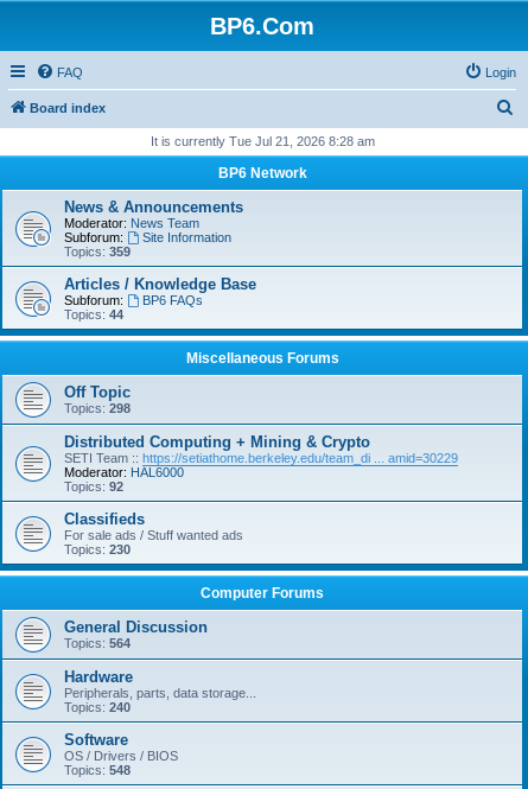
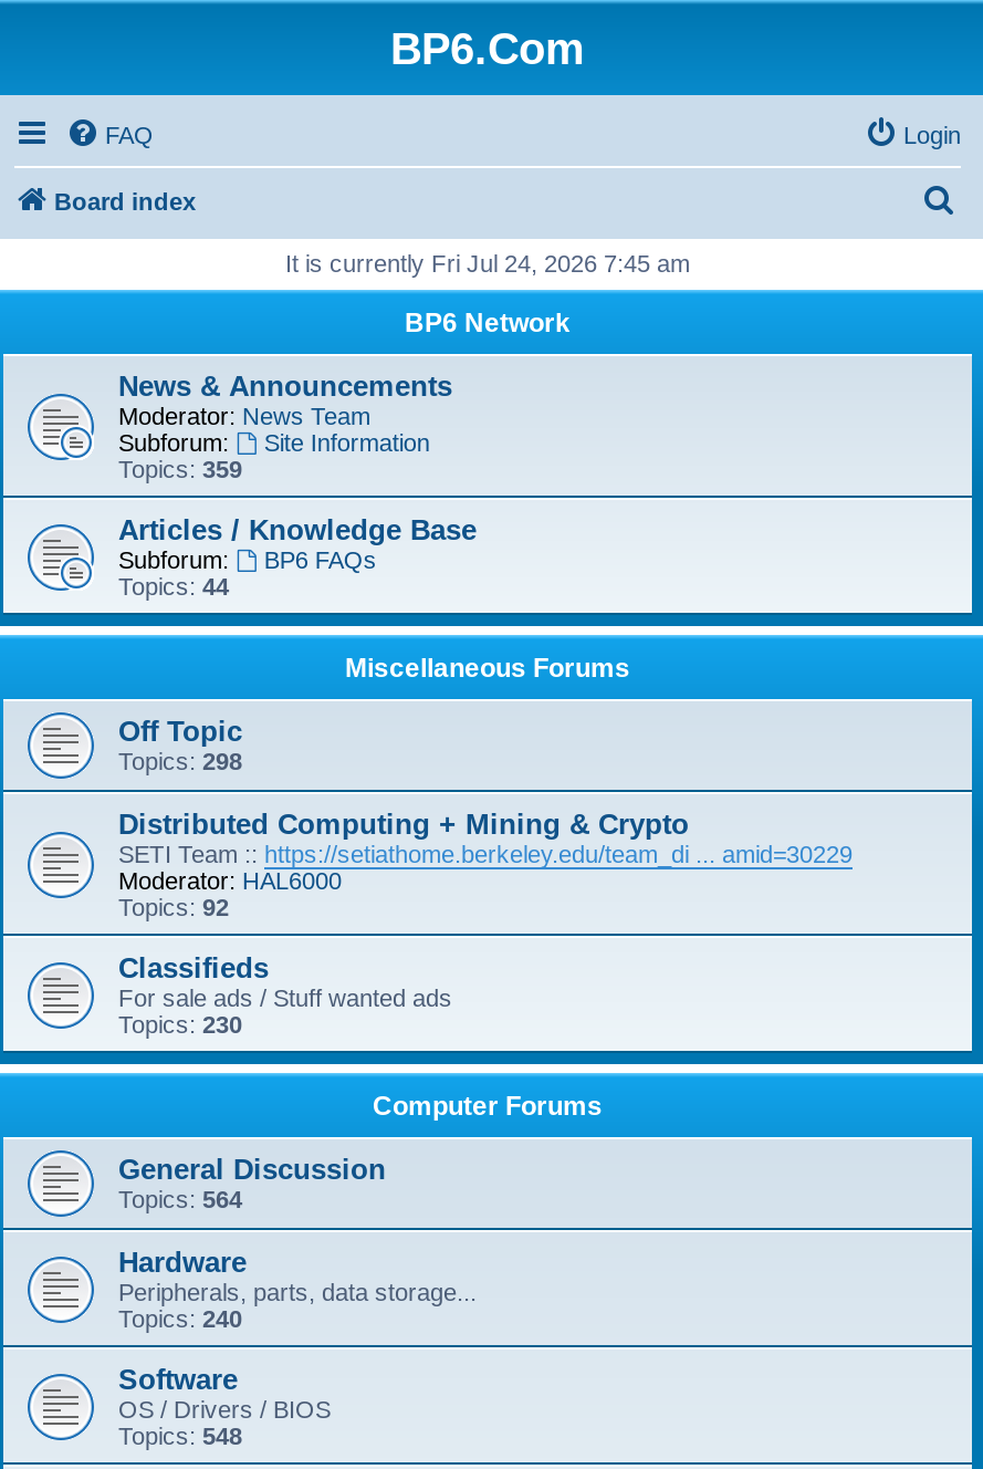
- It is currently Tue Jul 21, 2026 8:28 am
+ It is currently Fri Jul 24, 2026 7:45 am
